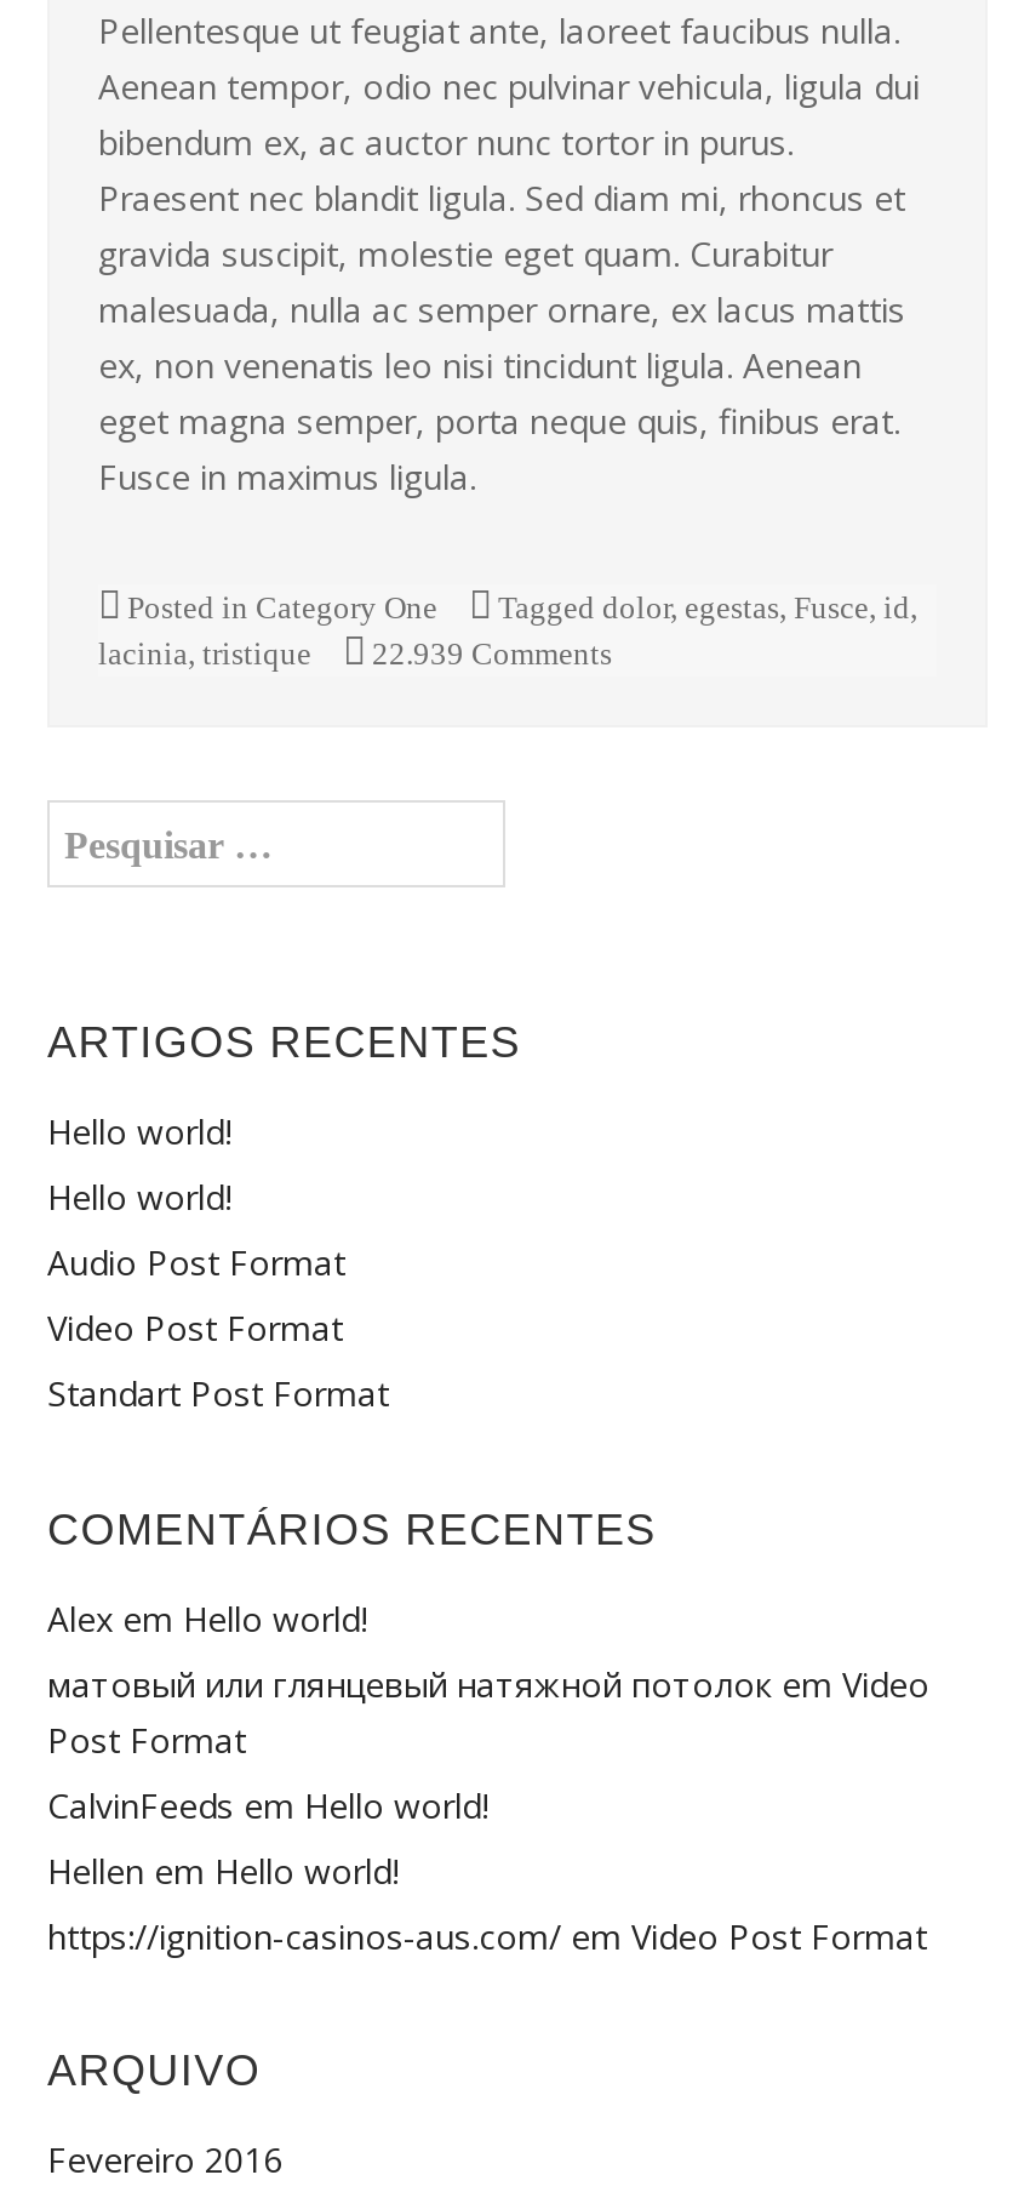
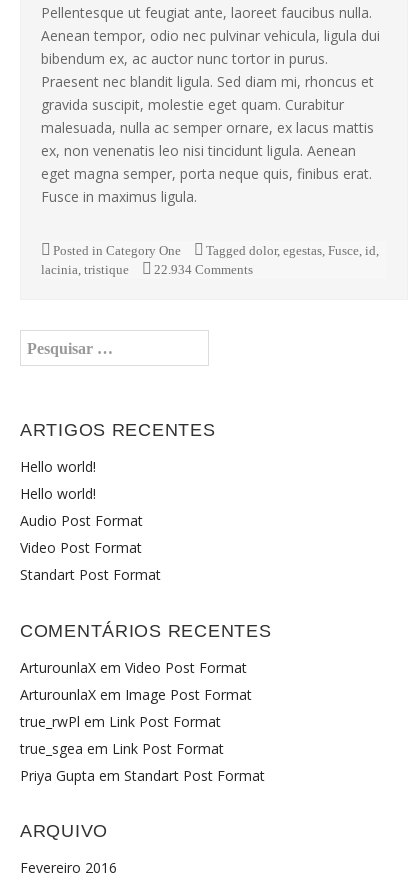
- lacinia, tristique 22.939 Comments
+ lacinia, tristique 22.934 Comments

- Alex em Hello world!
- матовый или глянцевый натяжной потолок em Video
- Post Format
- CalvinFeeds em Hello world!
- Hellen em Hello world!
- https://ignition-casinos-aus.com/ em Video Post Format
+ ArturounlaX em Video Post Format
+ ArturounlaX em Image Post Format
+ true_rwPl em Link Post Format
+ true_sgea em Link Post Format
+ Priya Gupta em Standart Post Format
